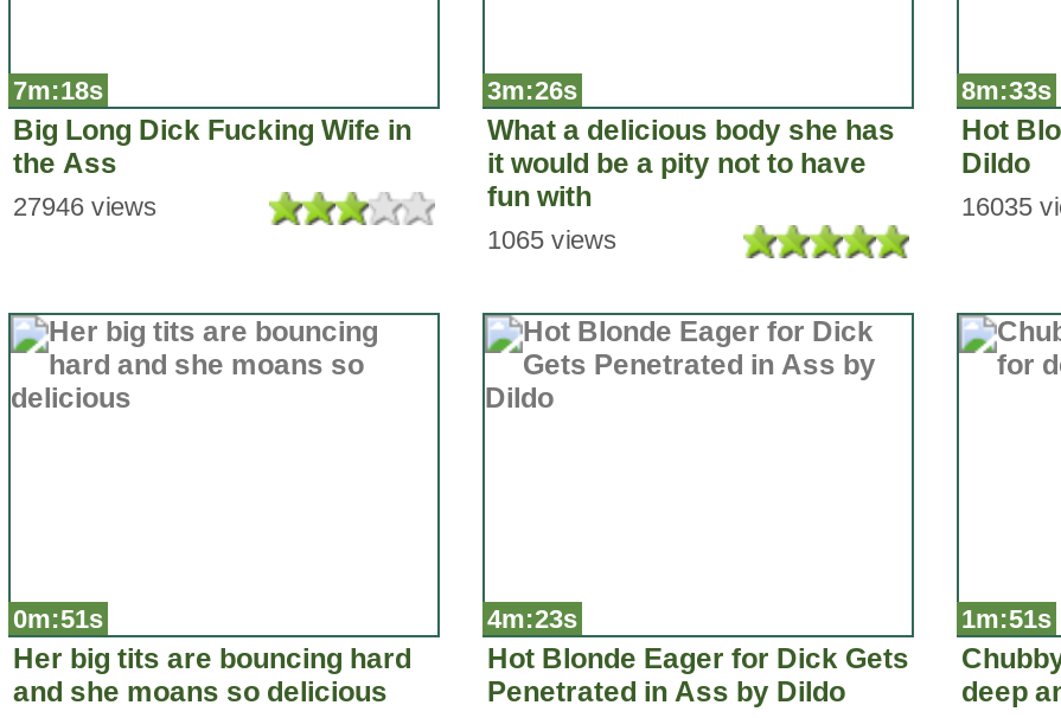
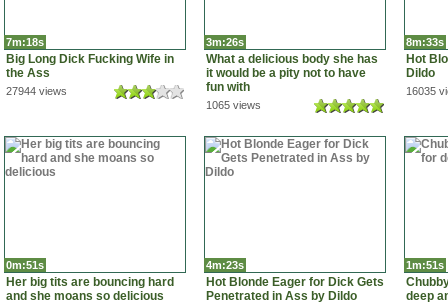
- 27946 views
+ 27944 views
